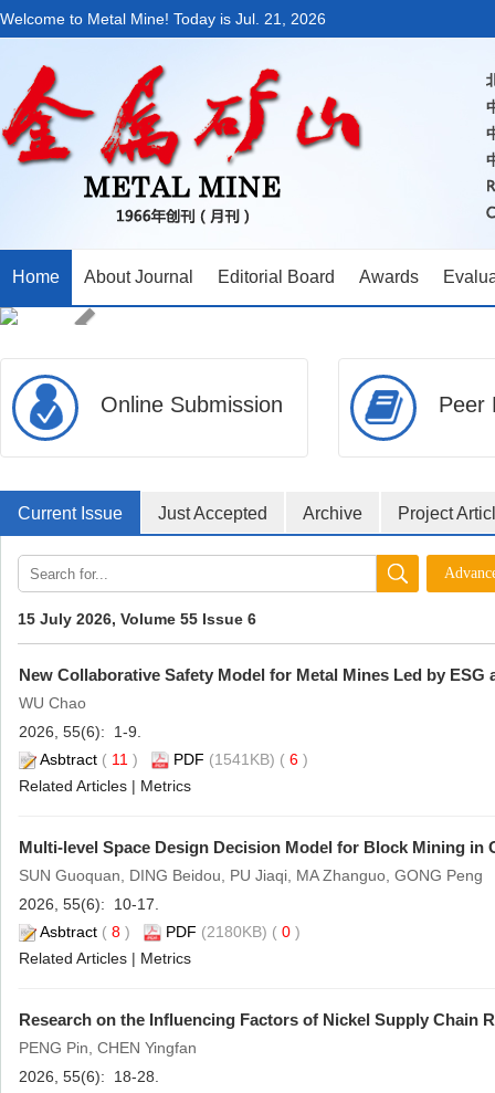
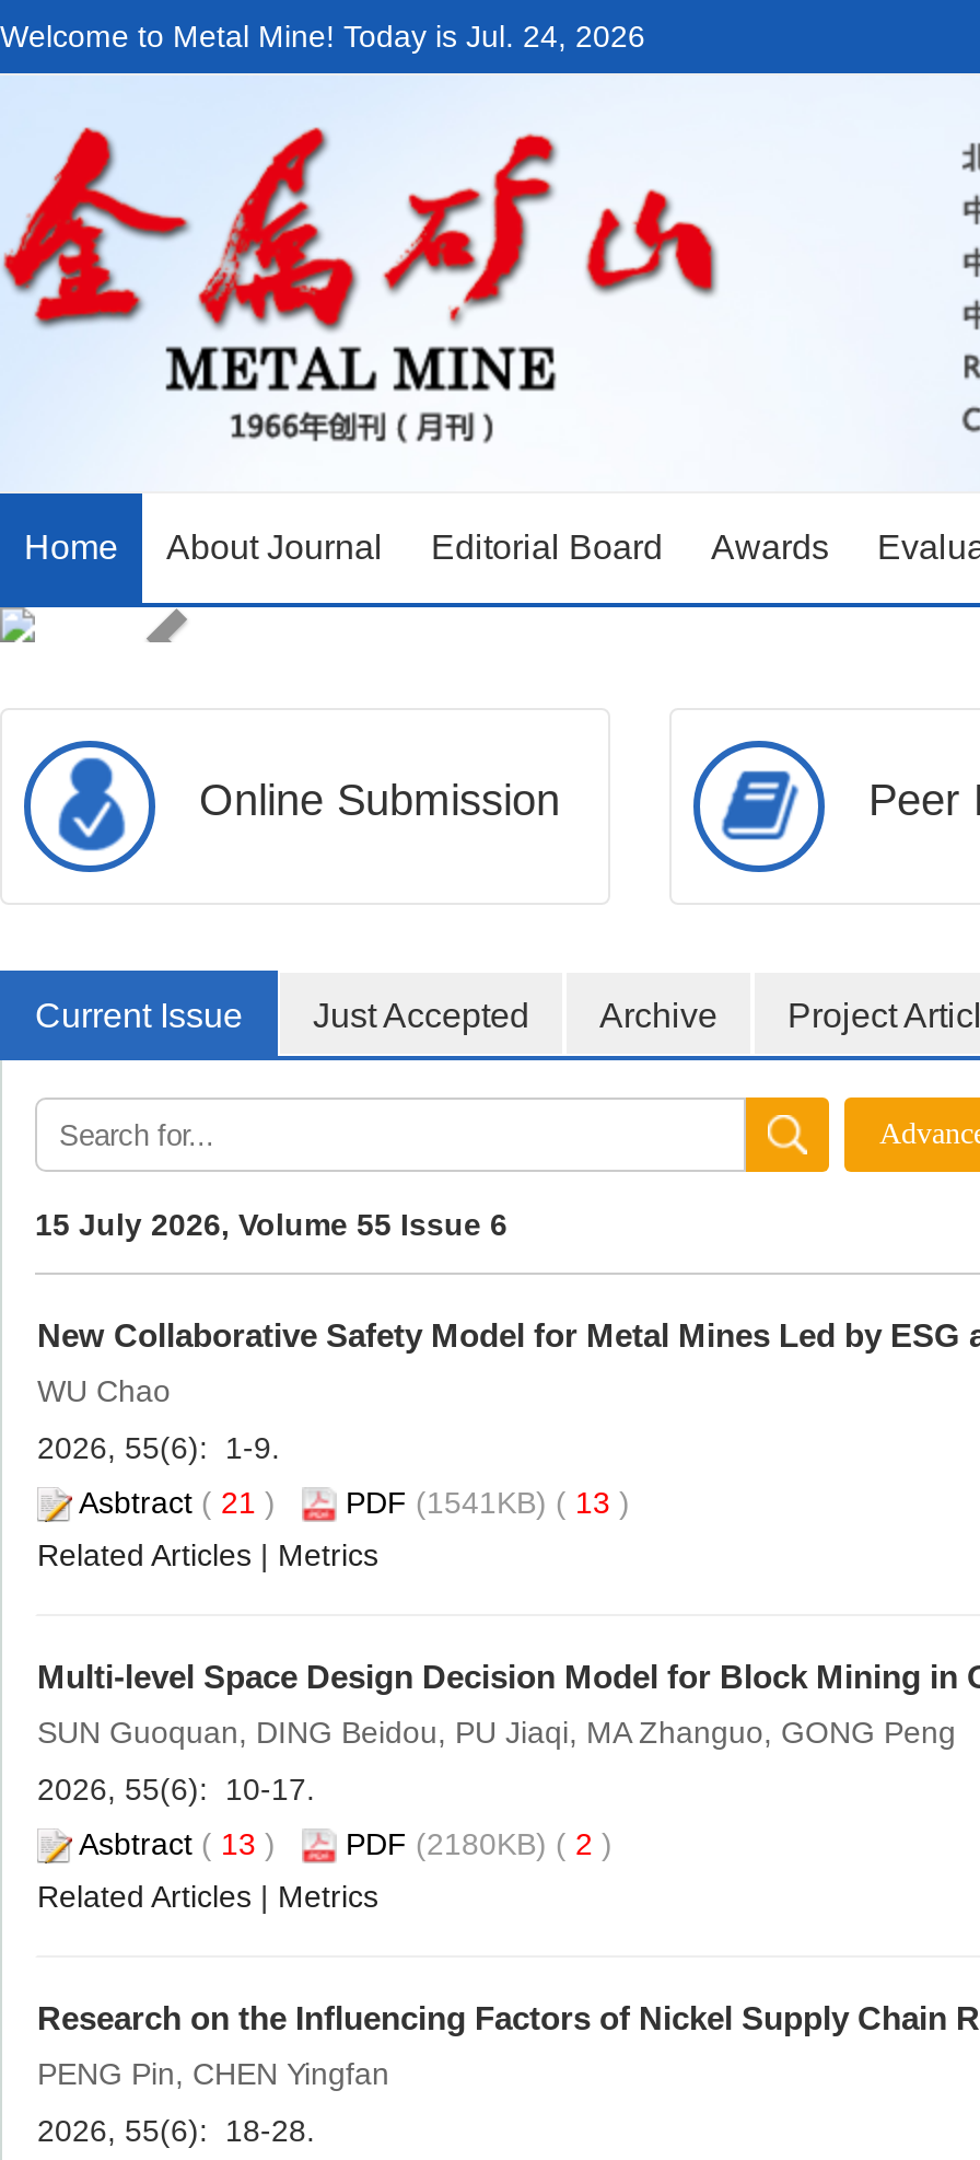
- Welcome to Metal Mine! Today is Jul. 21, 2026
+ Welcome to Metal Mine! Today is Jul. 24, 2026

- Asbtract (11)
+ Asbtract (21)

- PDF (1541KB) (6)
+ PDF (1541KB) (13)

- Asbtract (8)
+ Asbtract (13)

- PDF (2180KB) (0)
+ PDF (2180KB) (2)
